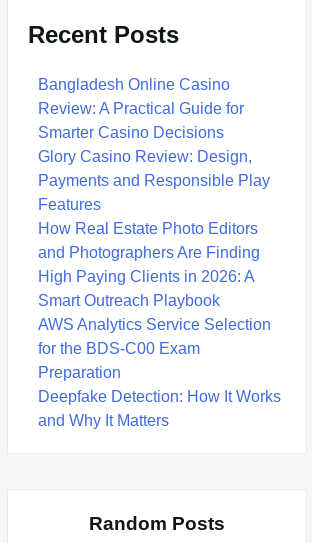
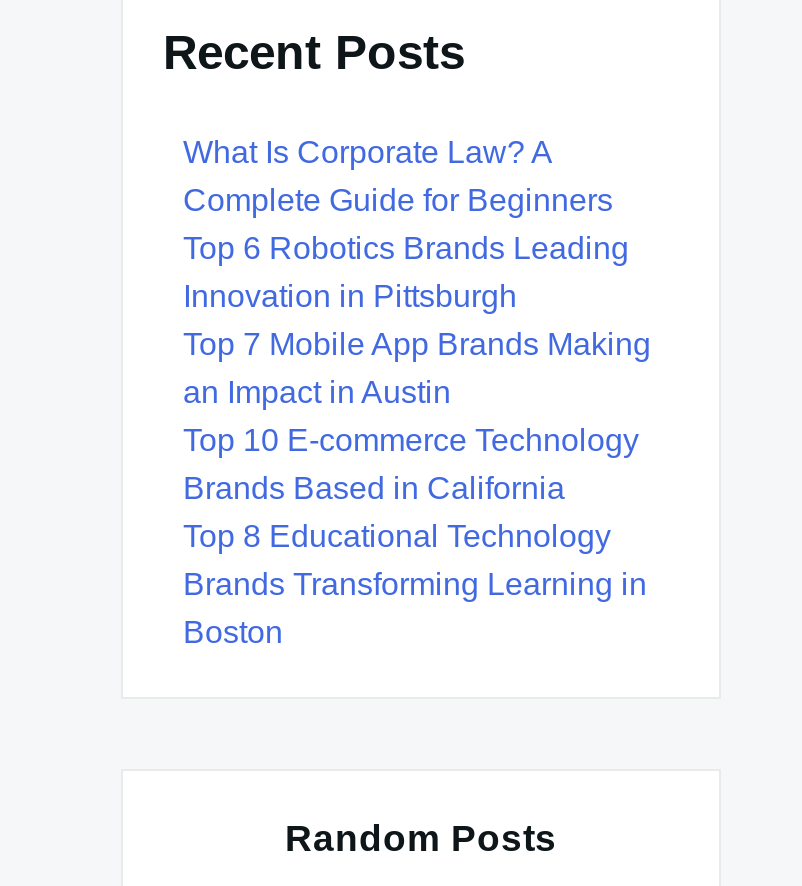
- Bangladesh Online Casino
- Review: A Practical Guide for
- Smarter Casino Decisions
- Glory Casino Review: Design,
- Payments and Responsible Play
- Features
- How Real Estate Photo Editors
- and Photographers Are Finding
- High Paying Clients in 2026: A
- Smart Outreach Playbook
- AWS Analytics Service Selection
- for the BDS-C00 Exam
- Preparation
- Deepfake Detection: How It Works
- and Why It Matters
+ What Is Corporate Law? A
+ Complete Guide for Beginners
+ Top 6 Robotics Brands Leading
+ Innovation in Pittsburgh
+ Top 7 Mobile App Brands Making
+ an Impact in Austin
+ Top 10 E-commerce Technology
+ Brands Based in California
+ Top 8 Educational Technology
+ Brands Transforming Learning in
+ Boston
